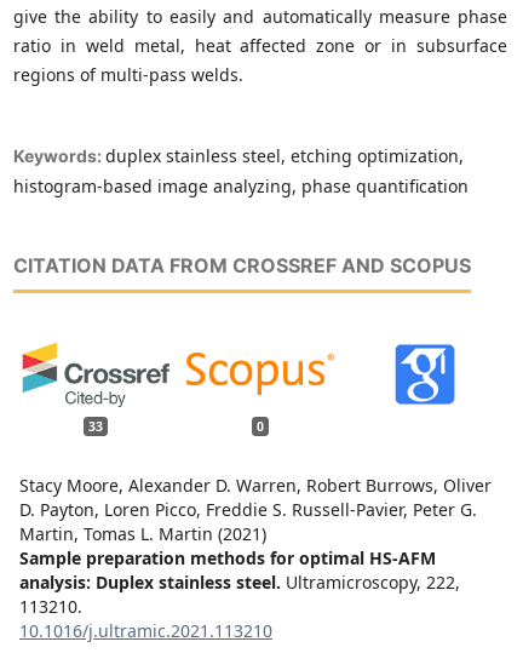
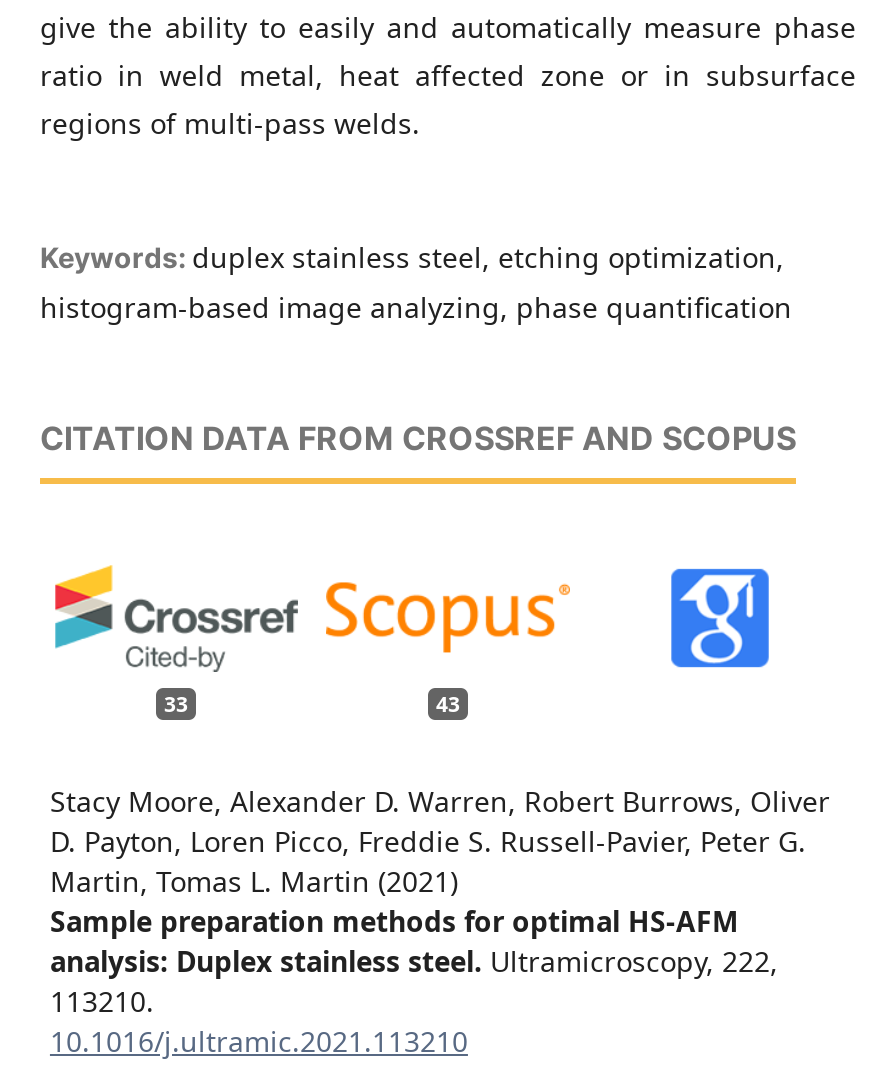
- 0
+ 43
